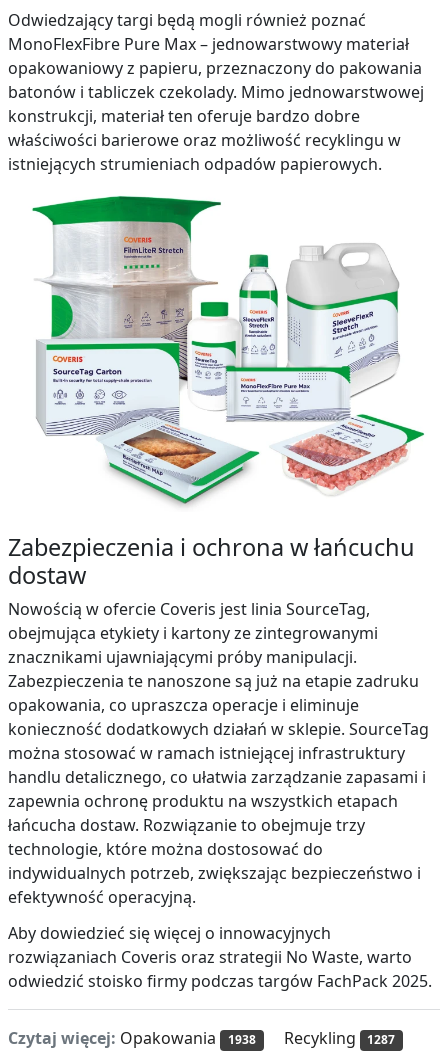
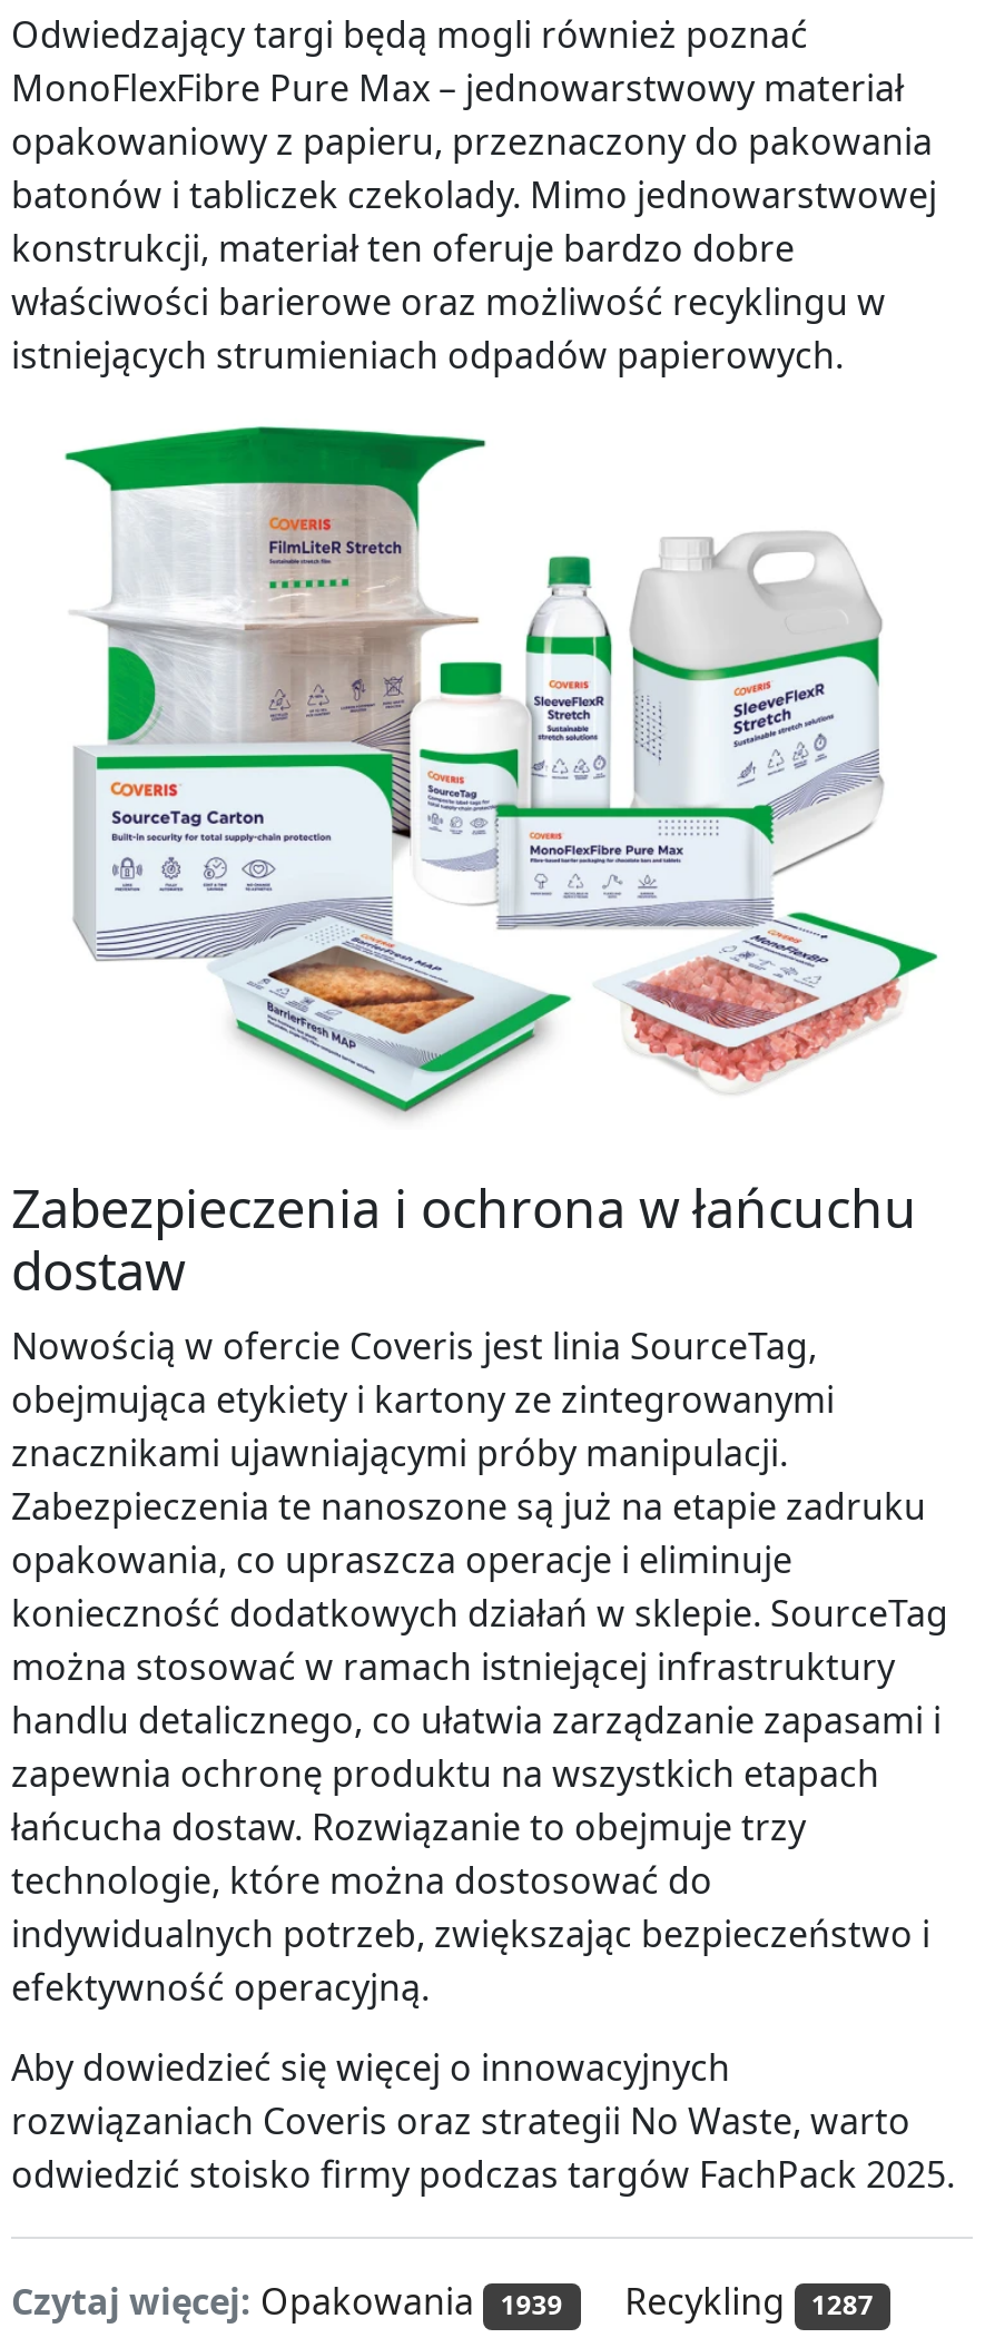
- Czytaj więcej: Opakowania 1938 Recykling 1287
+ Czytaj więcej: Opakowania 1939 Recykling 1287
